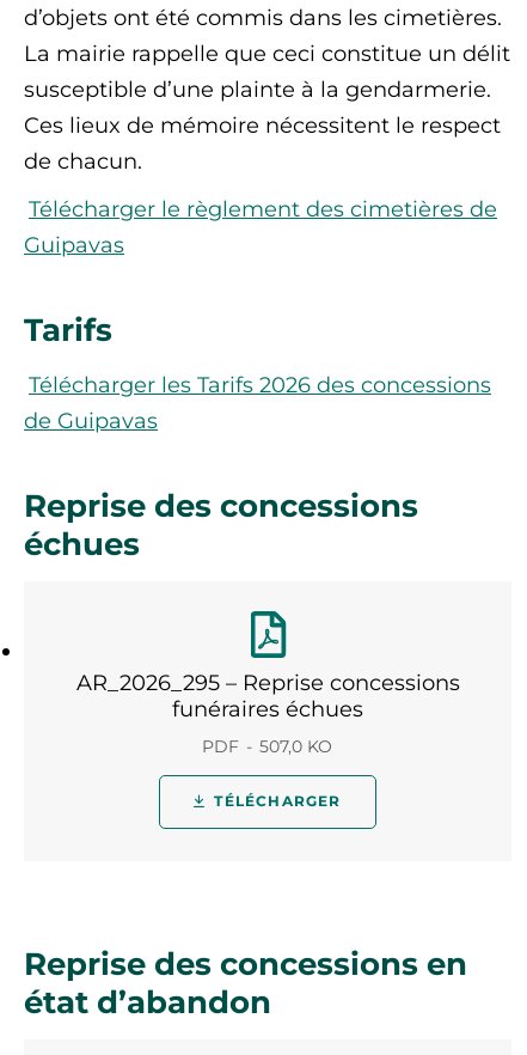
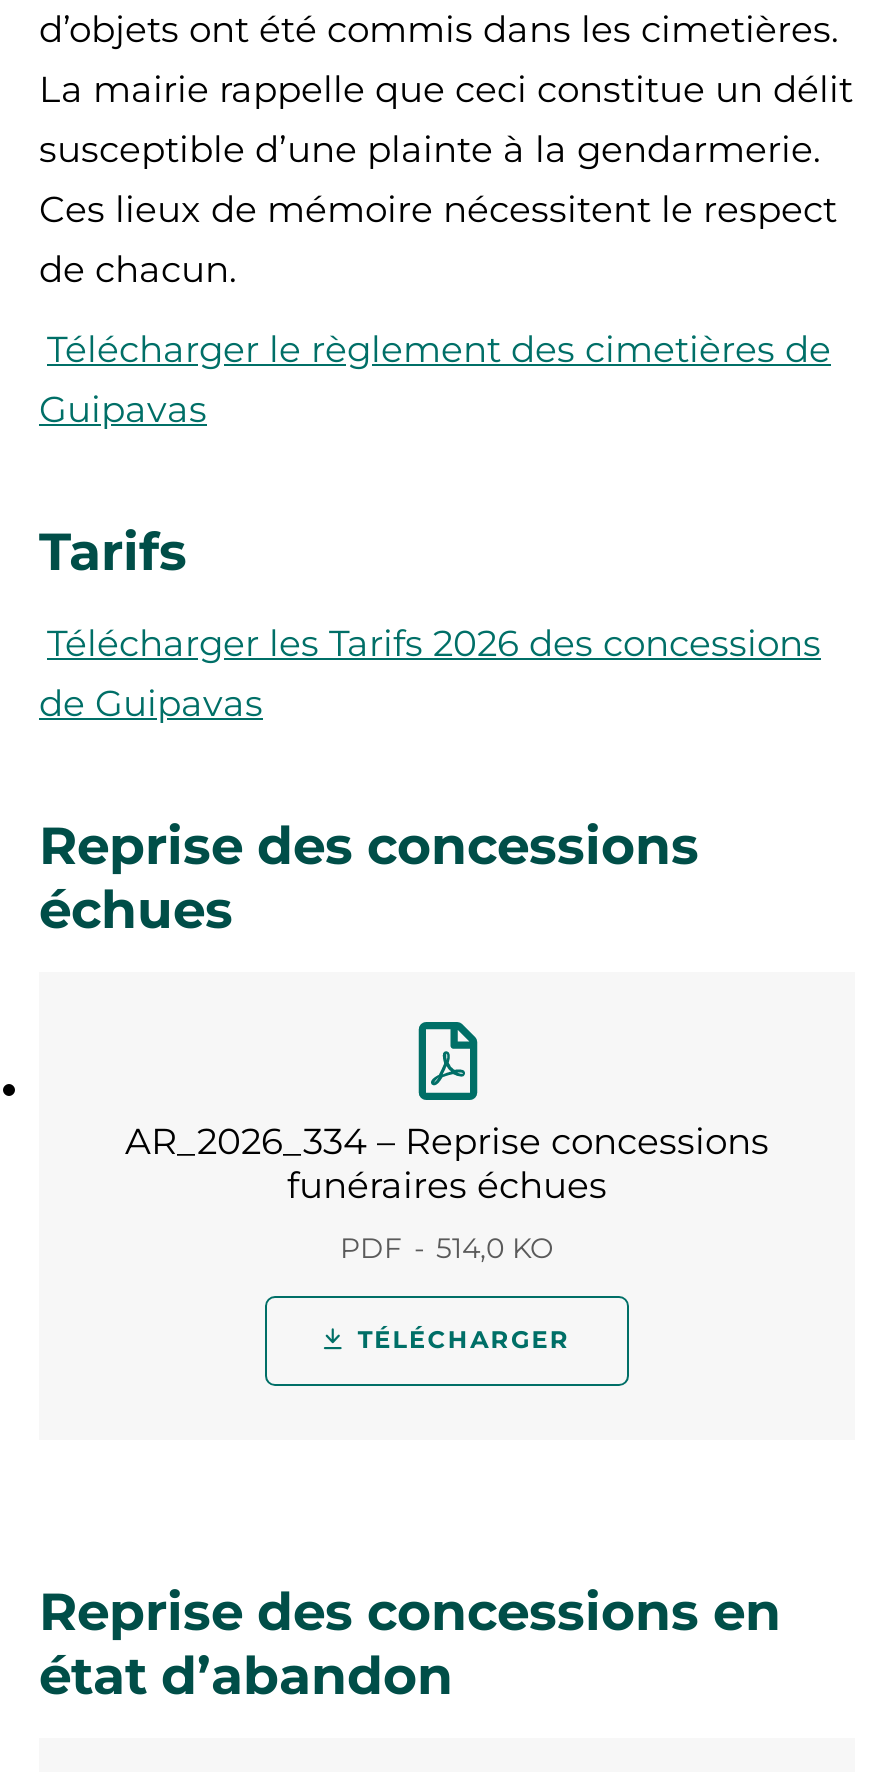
- AR_2026_295 – Reprise concessions
+ AR_2026_334 – Reprise concessions

- PDF 507,0 KO
+ PDF 514,0 KO
